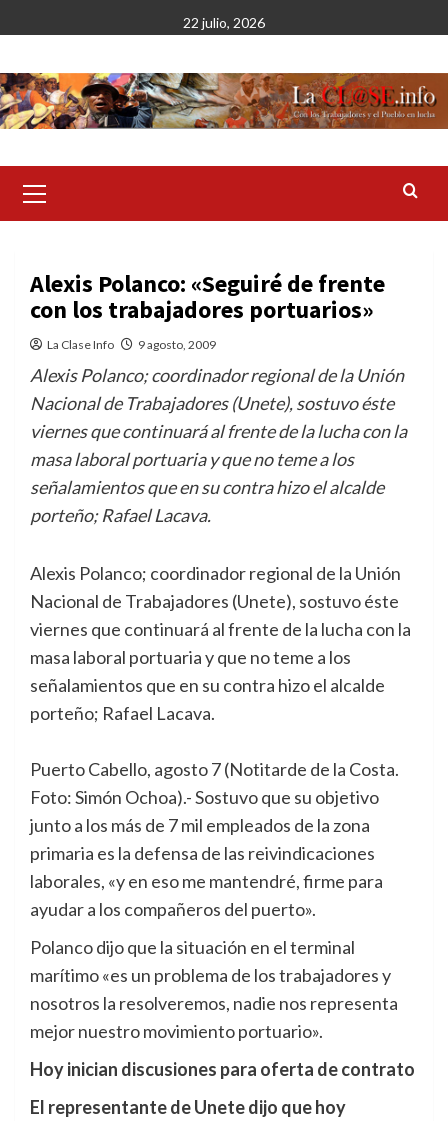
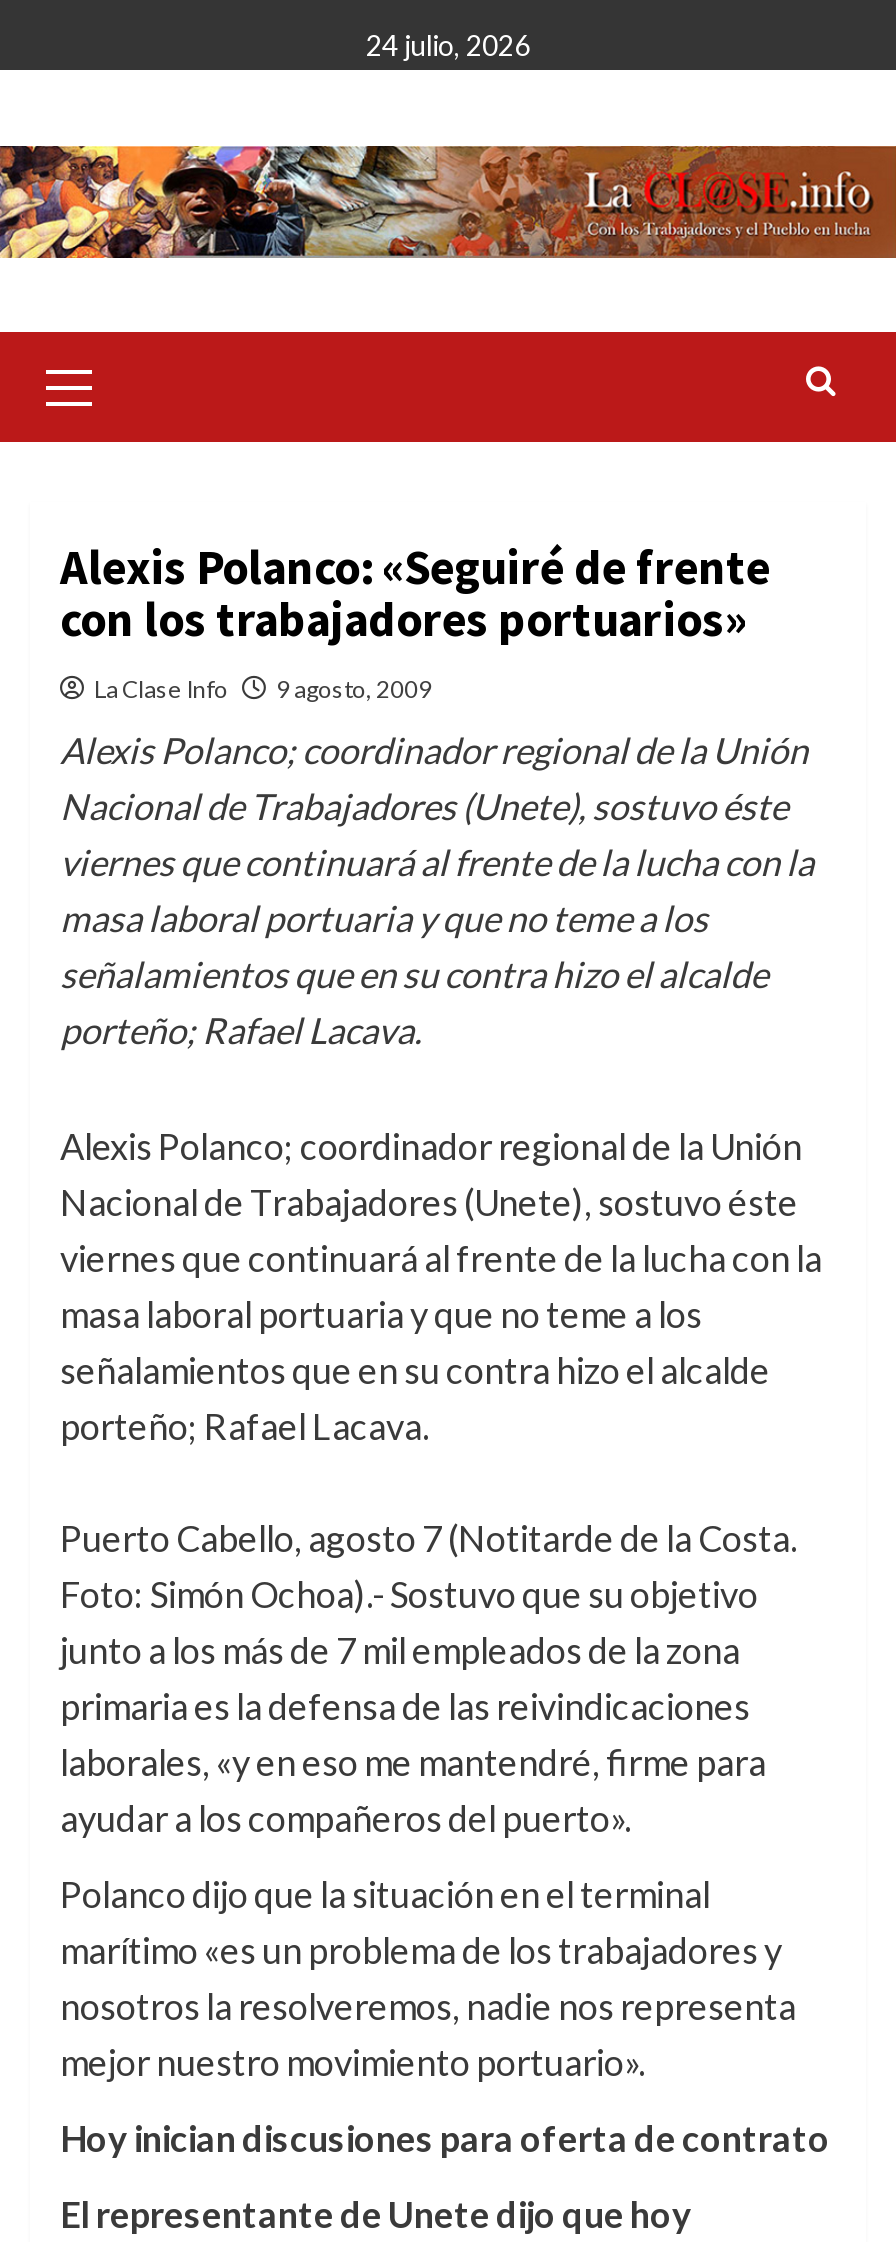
- 22 julio, 2026
+ 24 julio, 2026
